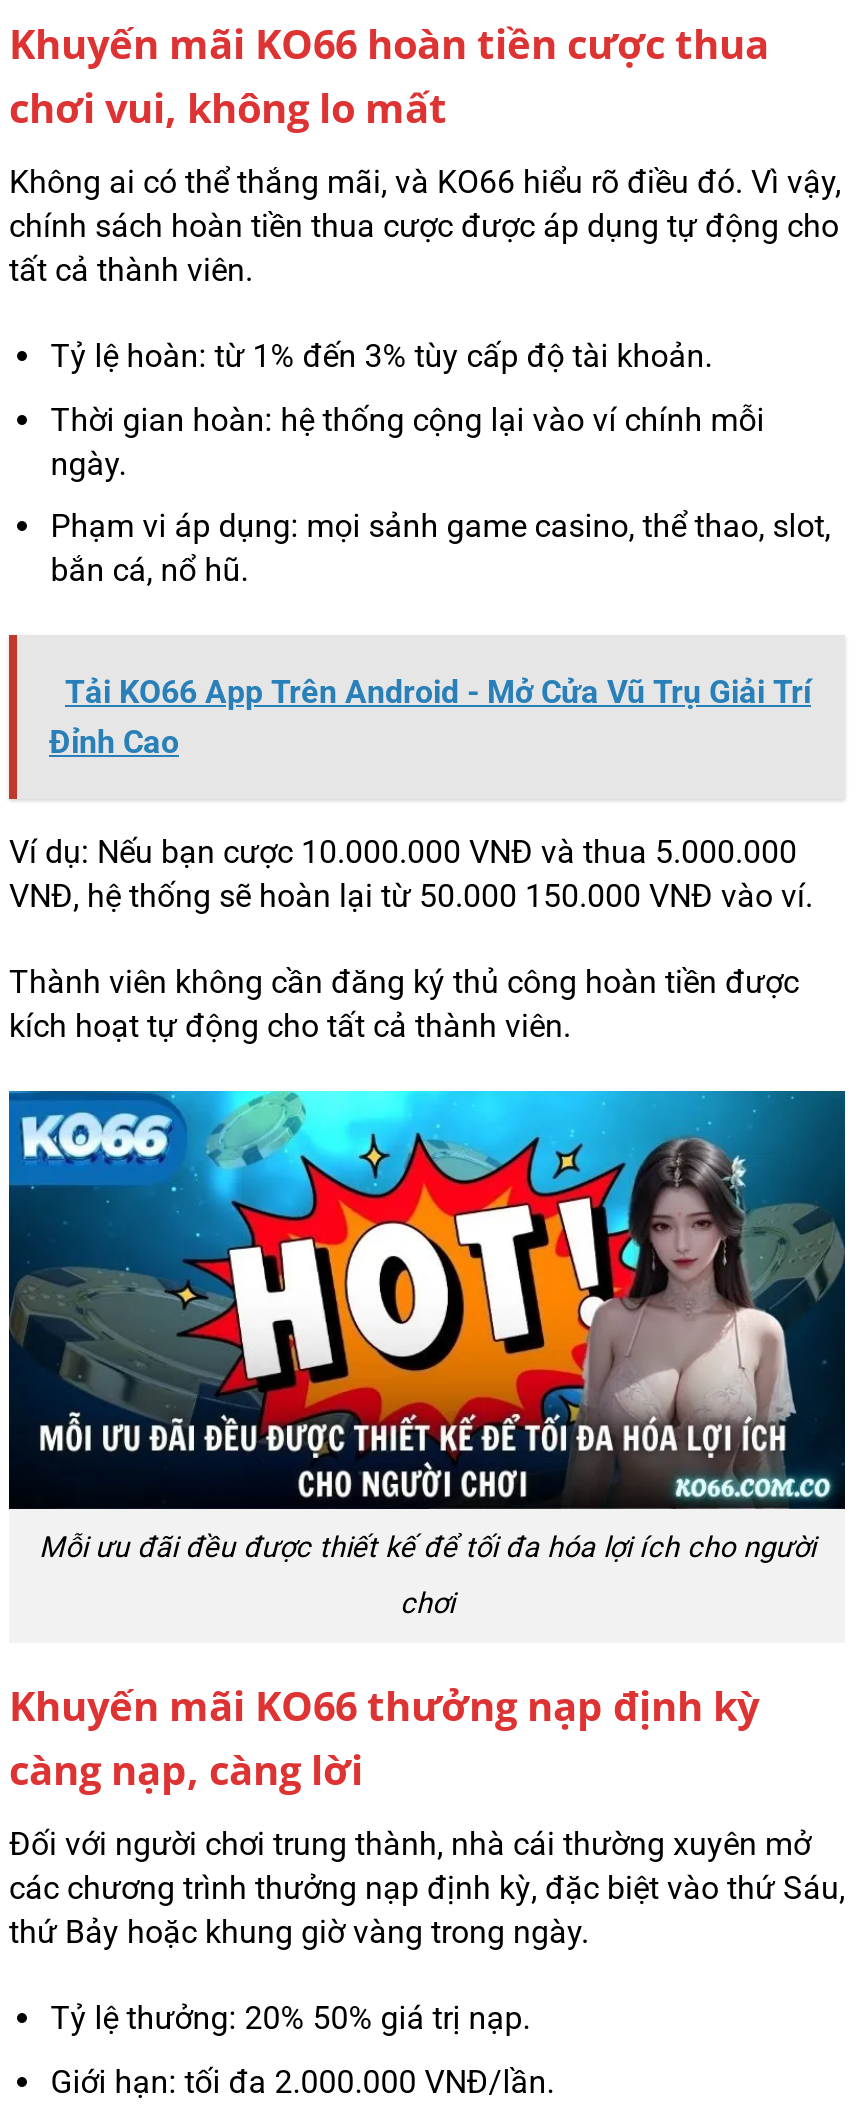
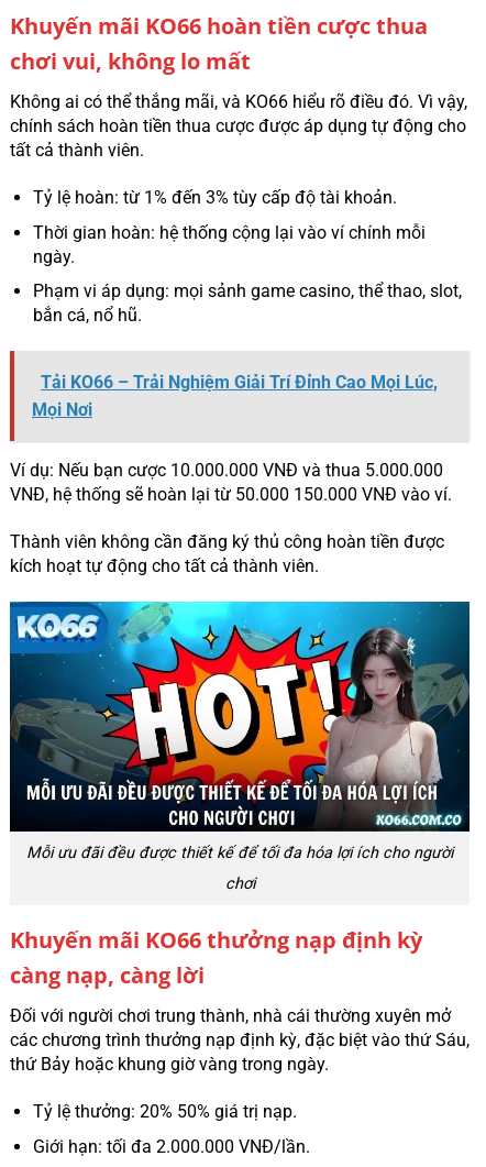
- Tải KO66 App Trên Android - Mở Cửa Vũ Trụ Giải Trí
- Đỉnh Cao
+ Tải KO66 – Trải Nghiệm Giải Trí Đỉnh Cao Mọi Lúc,
+ Mọi Nơi
